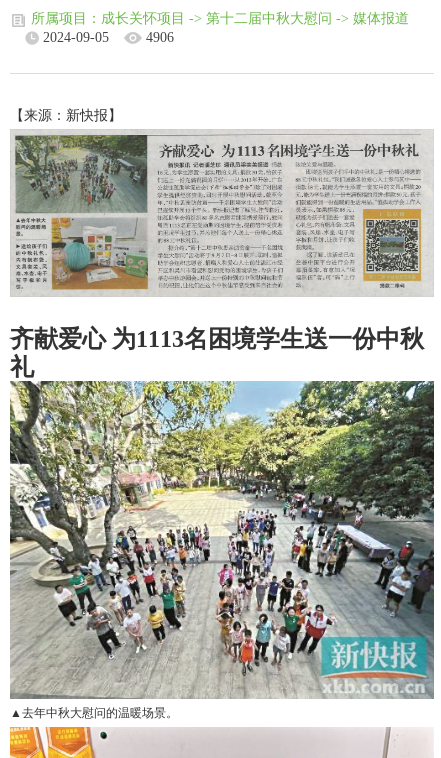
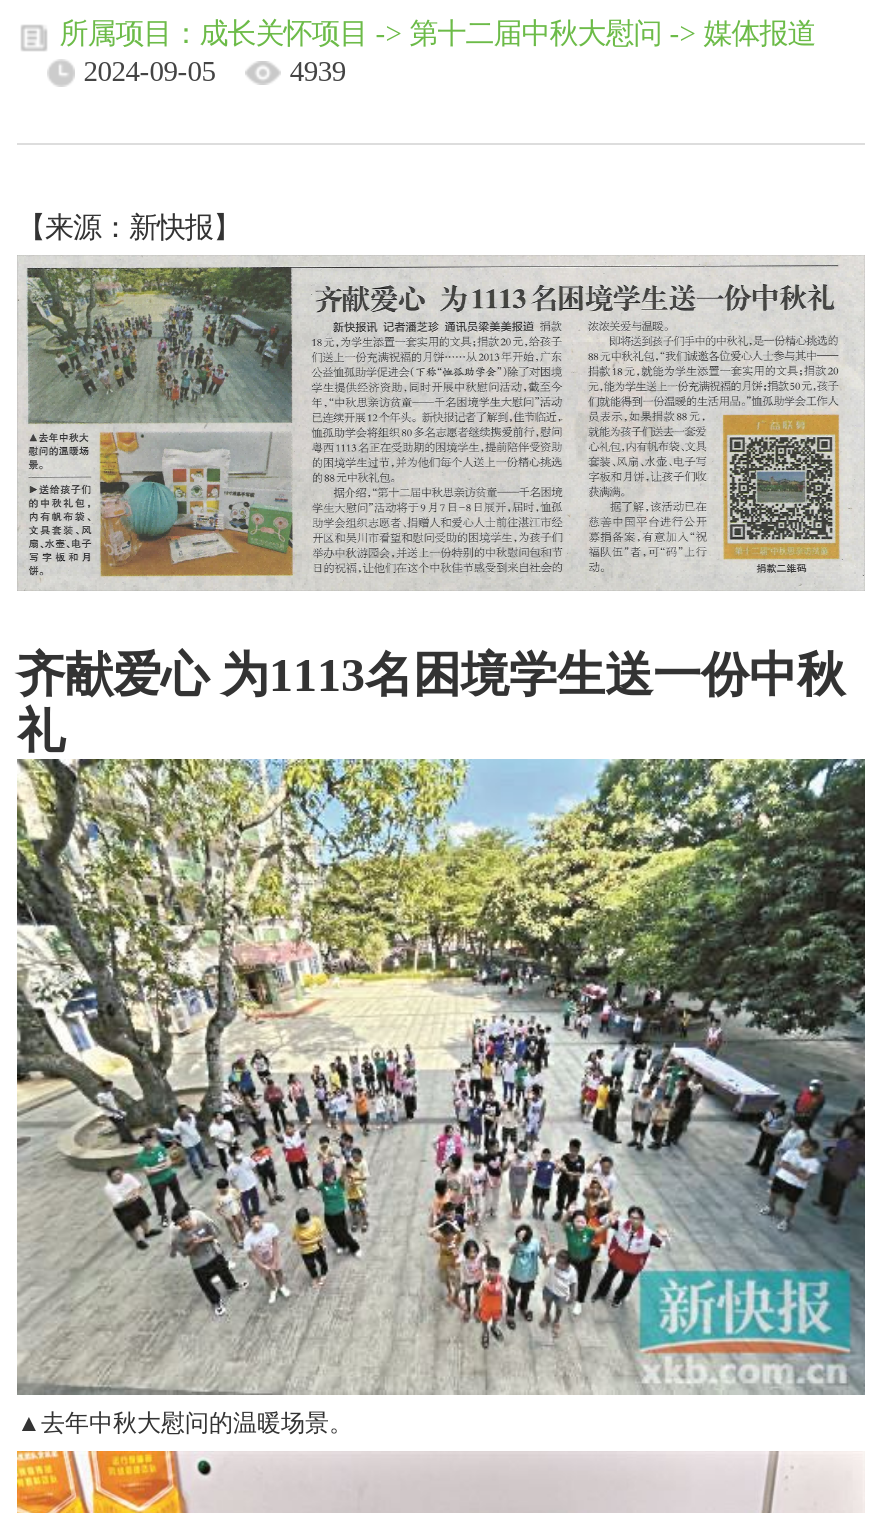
- 4906
+ 4939
